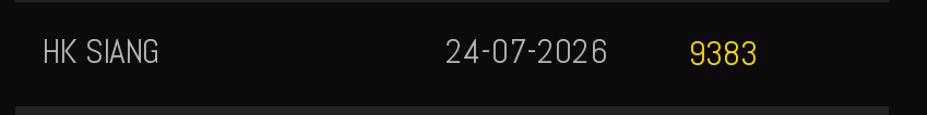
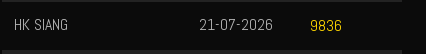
- 24-07-2026
+ 21-07-2026

- 9383
+ 9836
